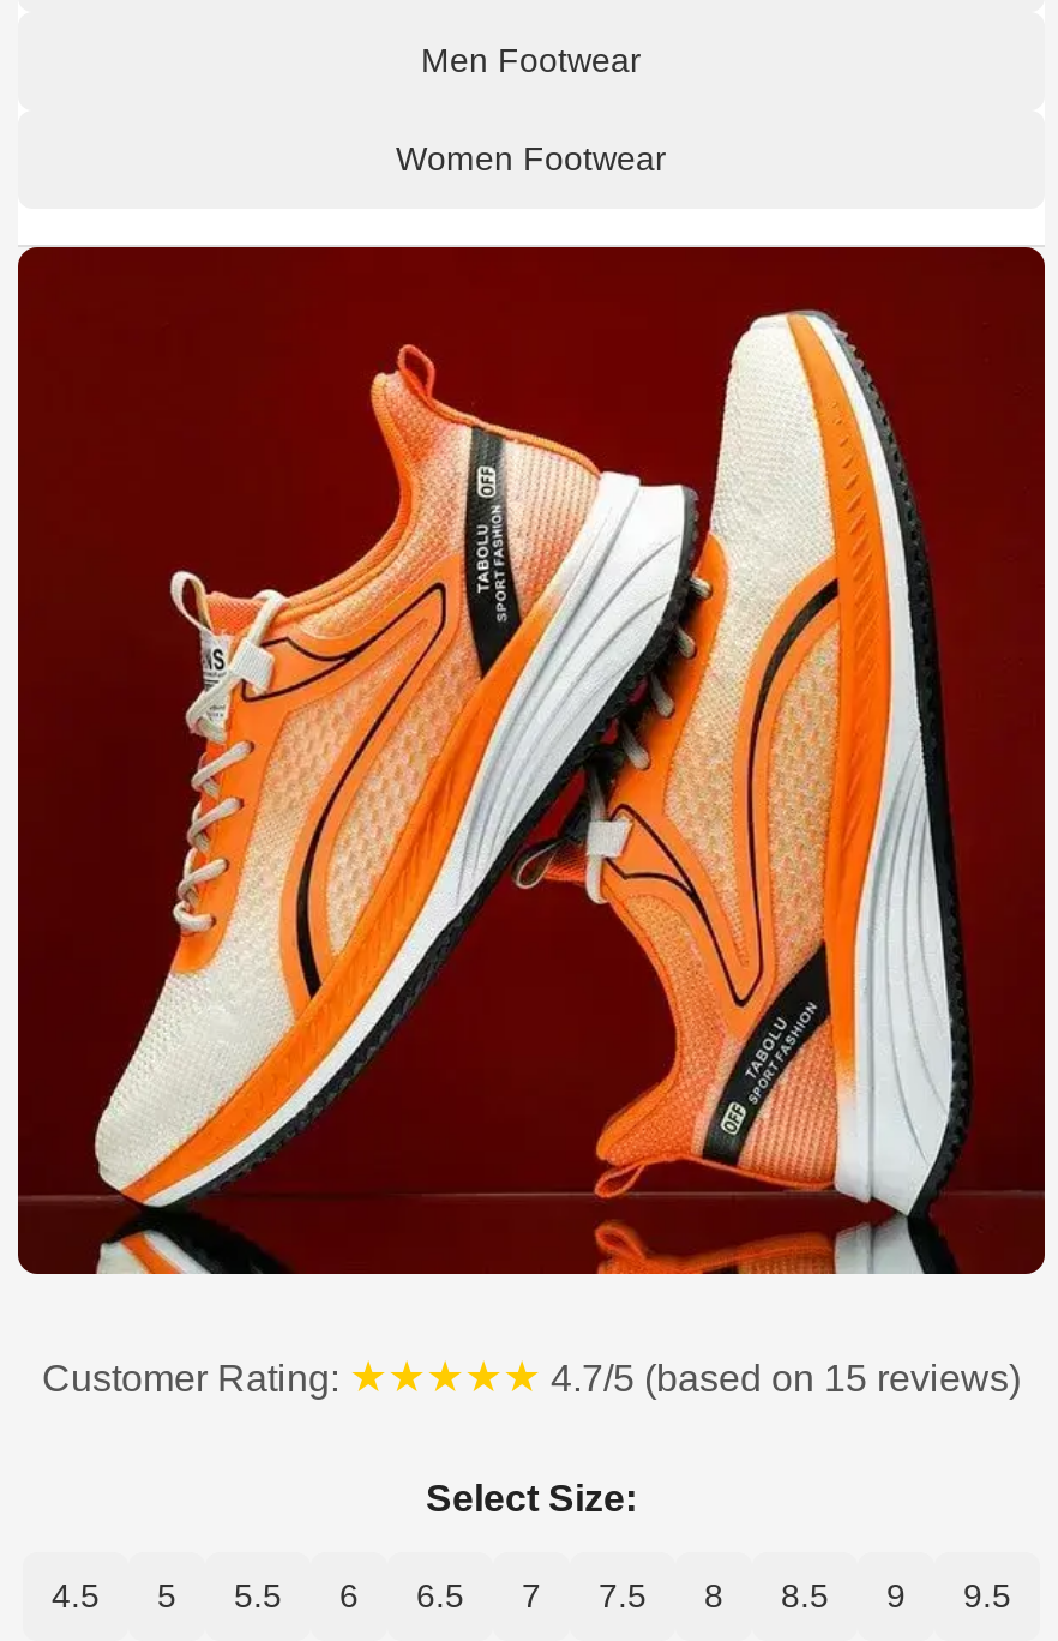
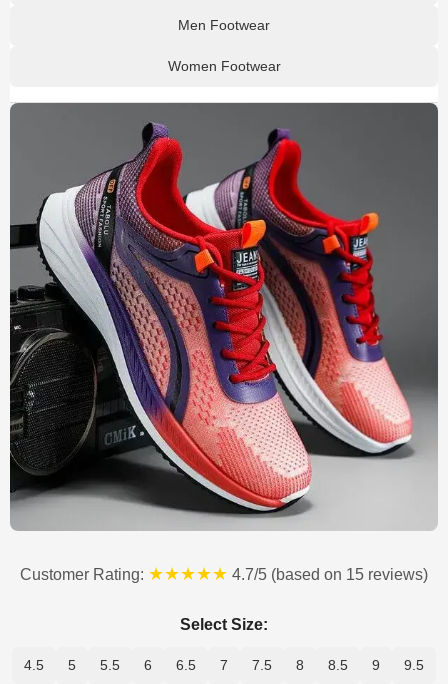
- [image]
+ [image]
